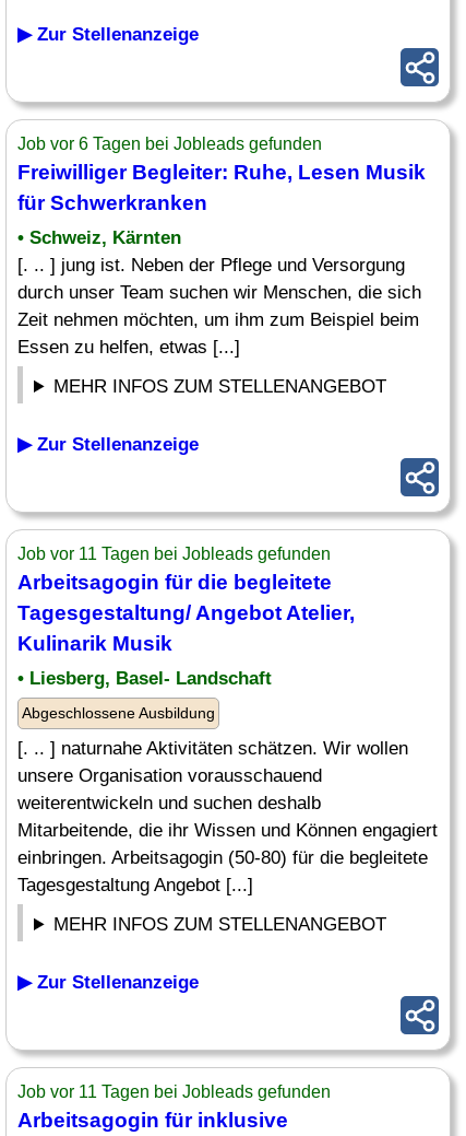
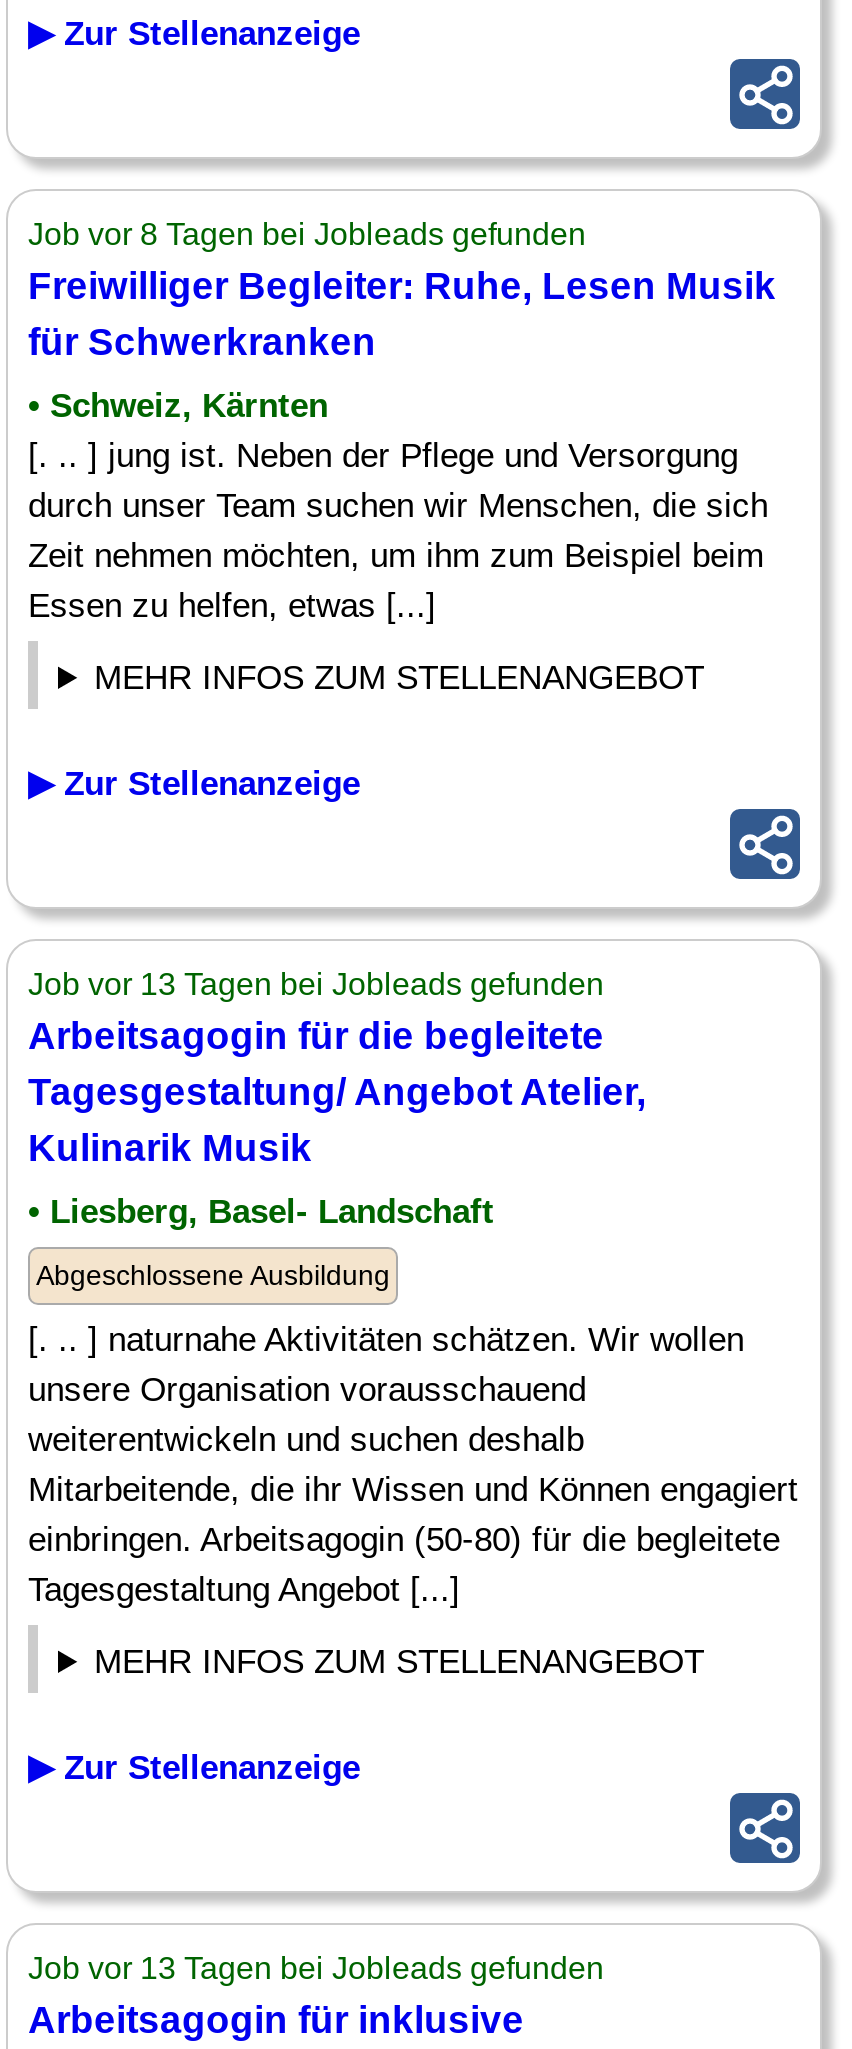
- Job vor 6 Tagen bei Jobleads gefunden
+ Job vor 8 Tagen bei Jobleads gefunden

- Job vor 11 Tagen bei Jobleads gefunden
+ Job vor 13 Tagen bei Jobleads gefunden

- Job vor 11 Tagen bei Jobleads gefunden
+ Job vor 13 Tagen bei Jobleads gefunden
